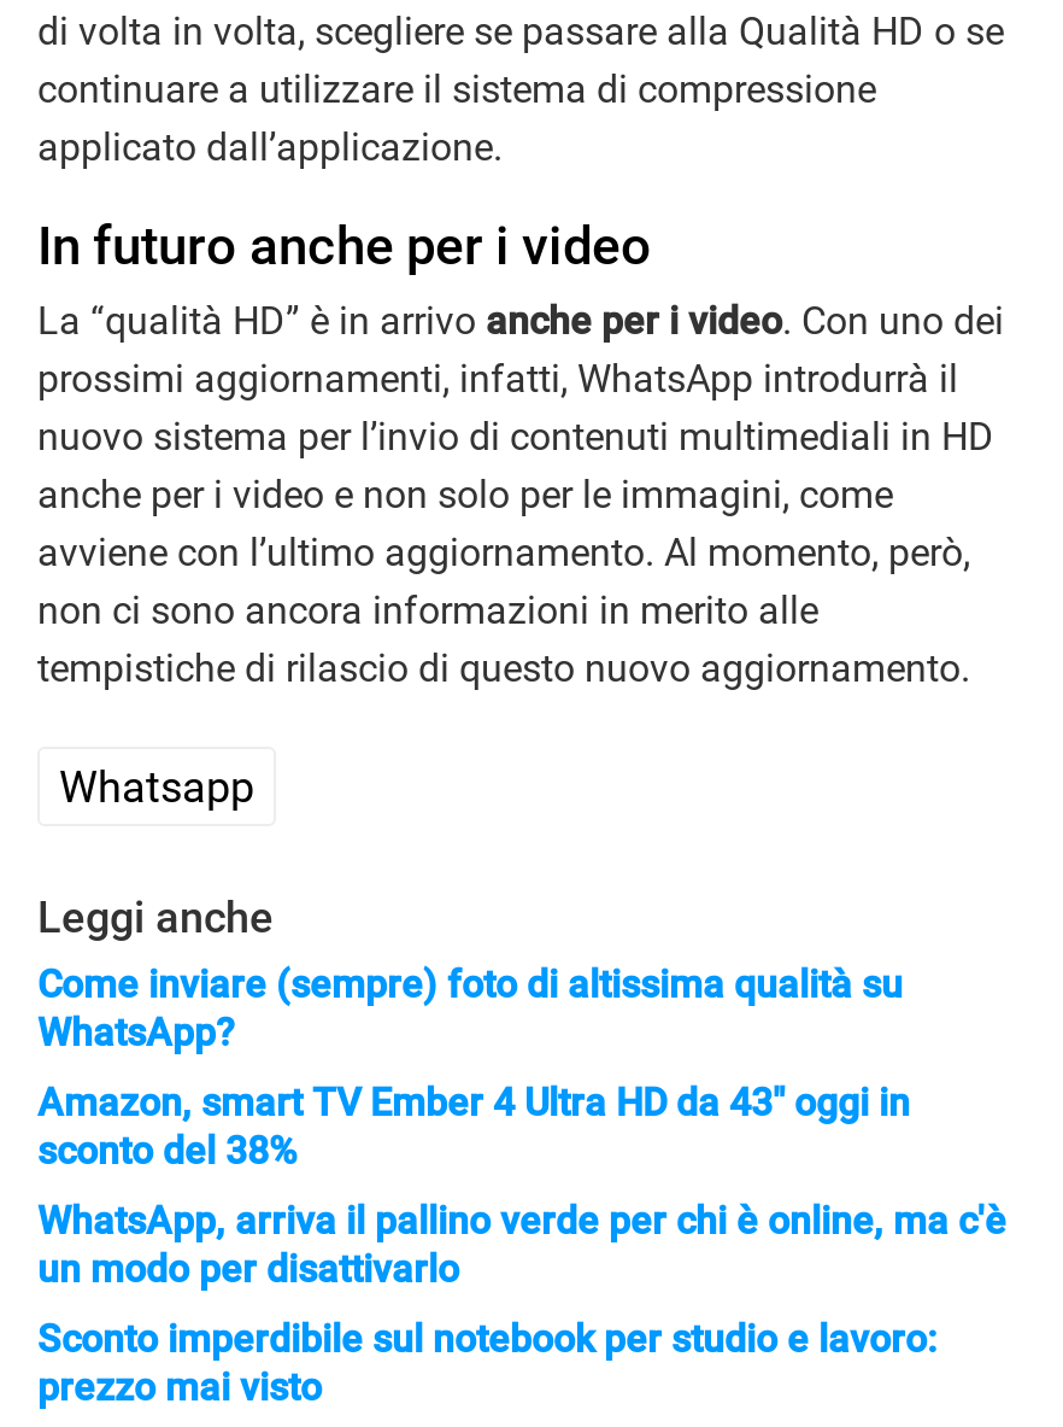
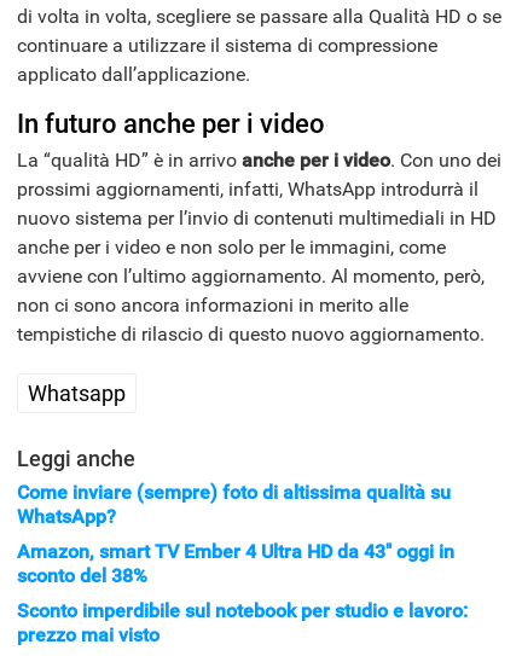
- WhatsApp, arriva il pallino verde per chi è online, ma c'è
- un modo per disattivarlo
